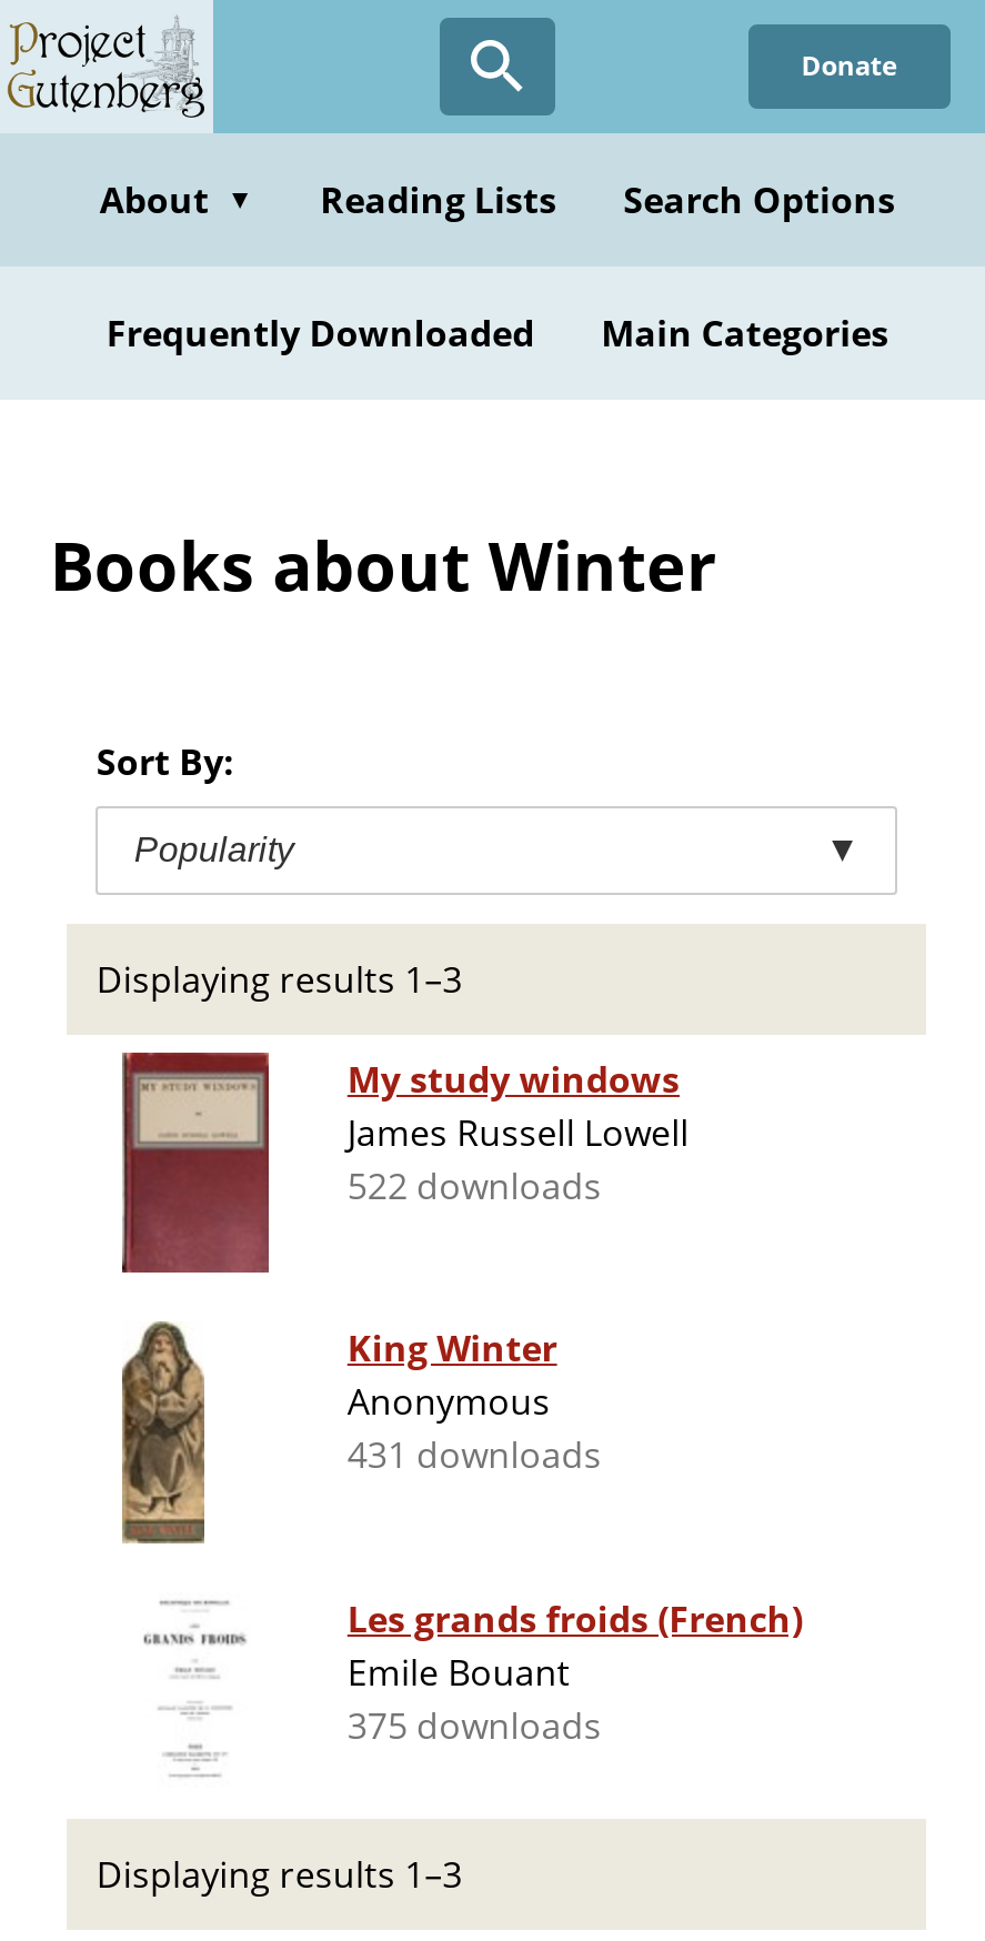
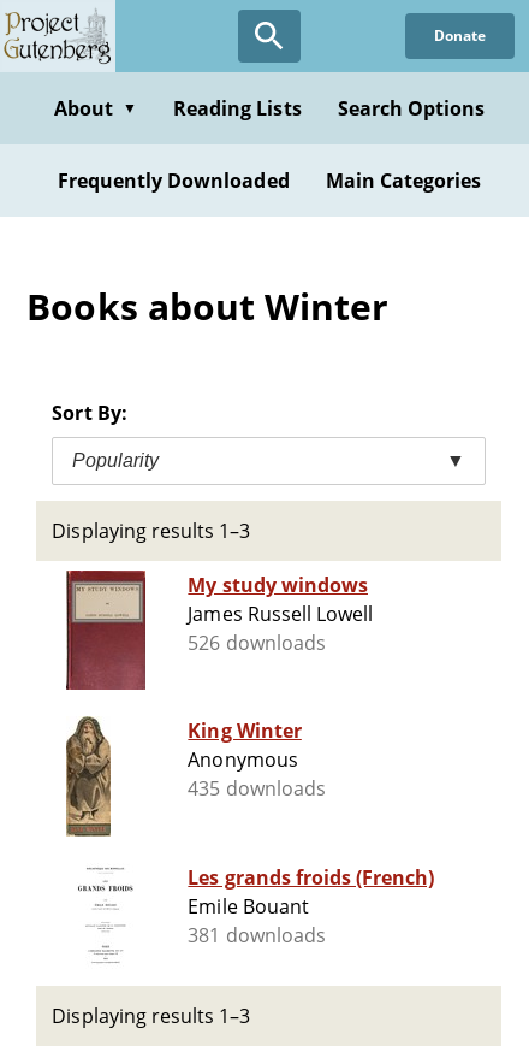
- 522 downloads
+ 526 downloads

- 431 downloads
+ 435 downloads

- 375 downloads
+ 381 downloads
